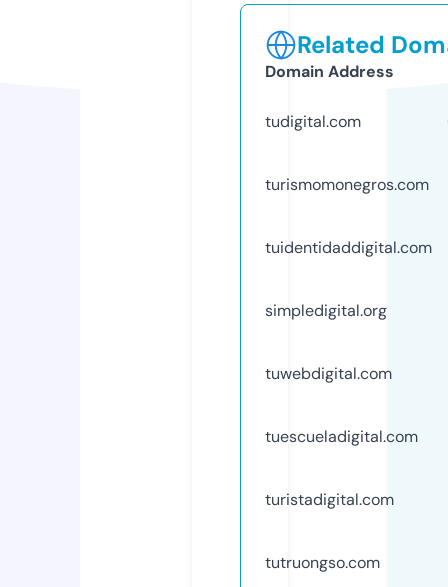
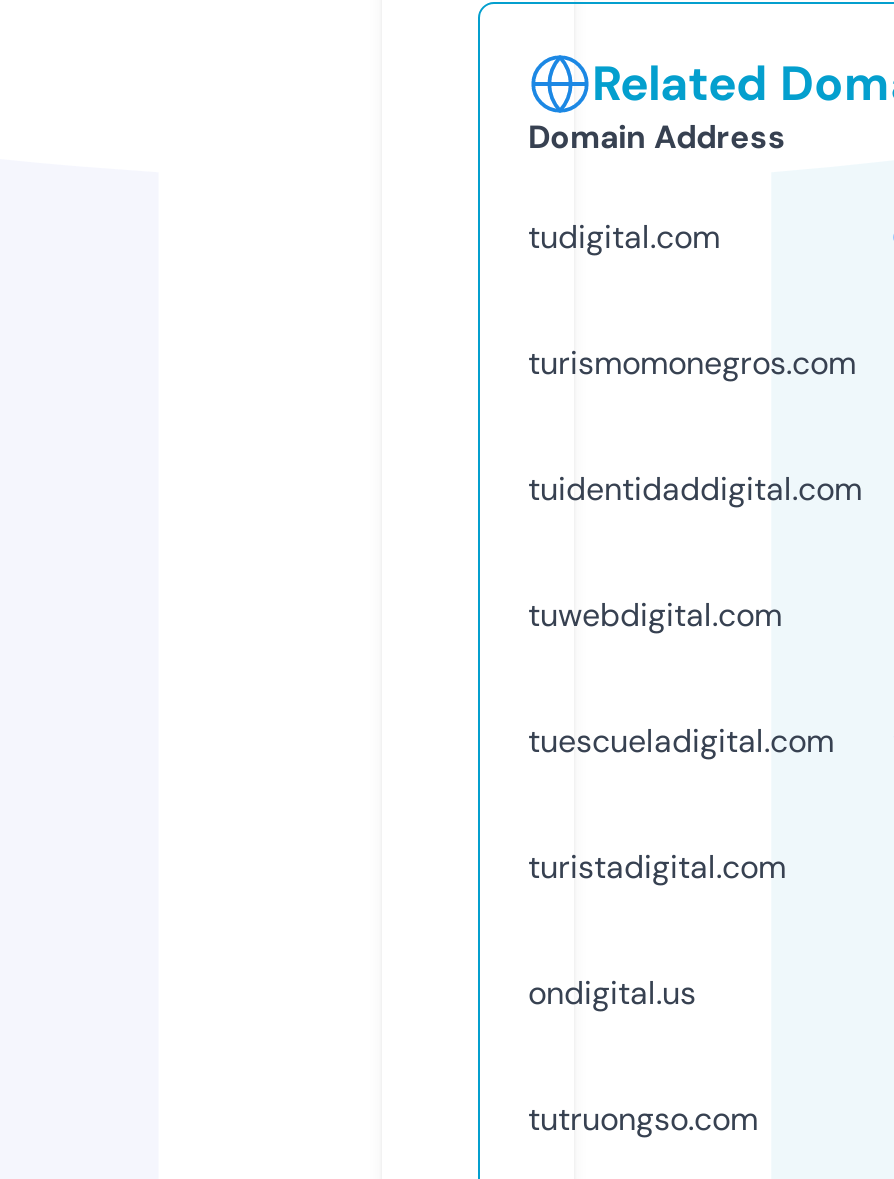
- simpledigital.org

moved up: tuwebdigital.com | tuescueladigital.com | turistadigital.com

+ ondigital.us
